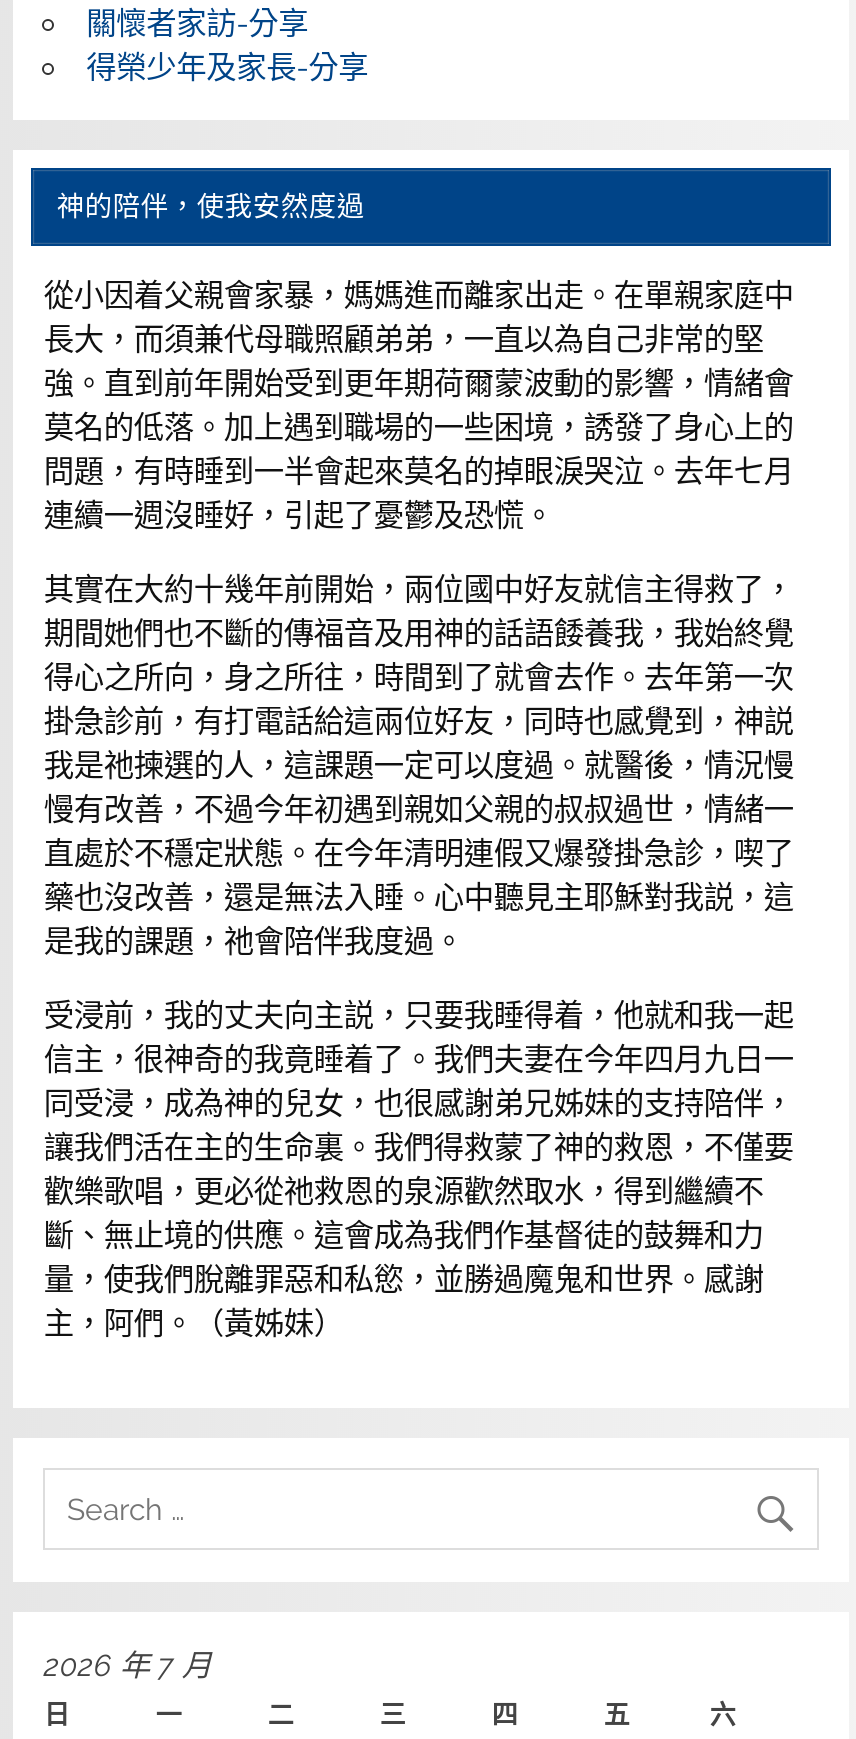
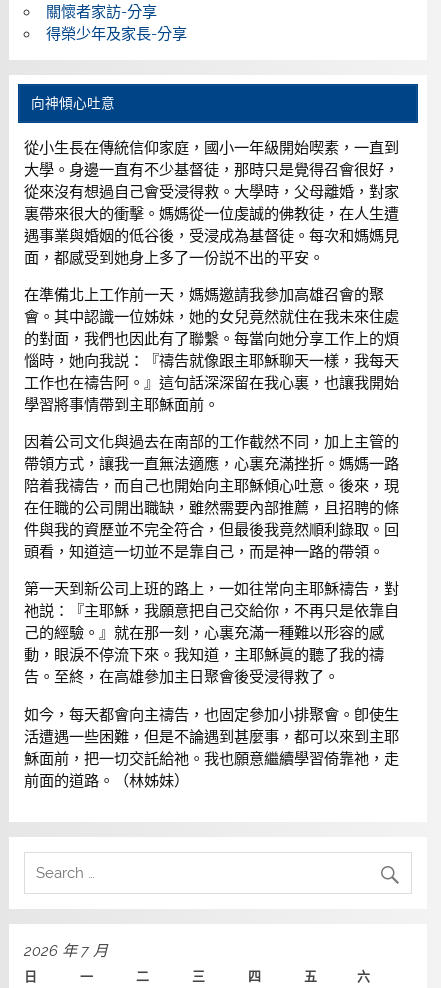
- 神的陪伴，使我安然度過
- 從小因着父親會家暴，媽媽進而離家出走。在單親家庭中
- 長大，而須兼代母職照顧弟弟，一直以為自己非常的堅
- 強。直到前年開始受到更年期荷爾蒙波動的影響，情緒會
- 莫名的低落。加上遇到職場的一些困境，誘發了身心上的
- 問題，有時睡到一半會起來莫名的掉眼淚哭泣。去年七月
- 連續一週沒睡好，引起了憂鬱及恐慌。
- 其實在大約十幾年前開始，兩位國中好友就信主得救了，
- 期間她們也不斷的傳福音及用神的話語餧養我，我始終覺
- 得心之所向，身之所往，時間到了就會去作。去年第一次
- 掛急診前，有打電話給這兩位好友，同時也感覺到，神説
- 我是祂揀選的人，這課題一定可以度過。就醫後，情況慢
- 慢有改善，不過今年初遇到親如父親的叔叔過世，情緒一
- 直處於不穩定狀態。在今年清明連假又爆發掛急診，喫了
- 藥也沒改善，還是無法入睡。心中聽見主耶穌對我説，這
- 是我的課題，祂會陪伴我度過。
- 受浸前，我的丈夫向主説，只要我睡得着，他就和我一起
- 信主，很神奇的我竟睡着了。我們夫妻在今年四月九日一
- 同受浸，成為神的兒女，也很感謝弟兄姊妹的支持陪伴，
- 讓我們活在主的生命裏。我們得救蒙了神的救恩，不僅要
- 歡樂歌唱，更必從祂救恩的泉源歡然取水，得到繼續不
- 斷、無止境的供應。這會成為我們作基督徒的鼓舞和力
- 量，使我們脫離罪惡和私慾，並勝過魔鬼和世界。感謝
- 主，阿們。（黃姊妹）
+ 向神傾心吐意
+ 從小生長在傳統信仰家庭，國小一年級開始喫素，一直到
+ 大學。身邊一直有不少基督徒，那時只是覺得召會很好，
+ 從來沒有想過自己會受浸得救。大學時，父母離婚，對家
+ 裏帶來很大的衝擊。媽媽從一位虔誠的佛教徒，在人生遭
+ 遇事業與婚姻的低谷後，受浸成為基督徒。每次和媽媽見
+ 面，都感受到她身上多了一份説不出的平安。
+ 在準備北上工作前一天，媽媽邀請我參加高雄召會的聚
+ 會。其中認識一位姊妹，她的女兒竟然就住在我未來住處
+ 的對面，我們也因此有了聯繫。每當向她分享工作上的煩
+ 惱時，她向我説：『禱告就像跟主耶穌聊天一樣，我每天
+ 工作也在禱告阿。』這句話深深留在我心裏，也讓我開始
+ 學習將事情帶到主耶穌面前。
+ 因着公司文化與過去在南部的工作截然不同，加上主管的
+ 帶領方式，讓我一直無法適應，心裏充滿挫折。媽媽一路
+ 陪着我禱告，而自己也開始向主耶穌傾心吐意。後來，現
+ 在任職的公司開出職缺，雖然需要內部推薦，且招聘的條
+ 件與我的資歷並不完全符合，但最後我竟然順利錄取。回
+ 頭看，知道這一切並不是靠自己，而是神一路的帶領。
+ 第一天到新公司上班的路上，一如往常向主耶穌禱告，對
+ 祂説：『主耶穌，我願意把自己交給你，不再只是依靠自
+ 己的經驗。』就在那一刻，心裏充滿一種難以形容的感
+ 動，眼淚不停流下來。我知道，主耶穌眞的聽了我的禱
+ 告。至終，在高雄參加主日聚會後受浸得救了。
+ 如今，每天都會向主禱告，也固定參加小排聚會。卽使生
+ 活遭遇一些困難，但是不論遇到甚麼事，都可以來到主耶
+ 穌面前，把一切交託給祂。我也願意繼續學習倚靠祂，走
+ 前面的道路。（林姊妹）
